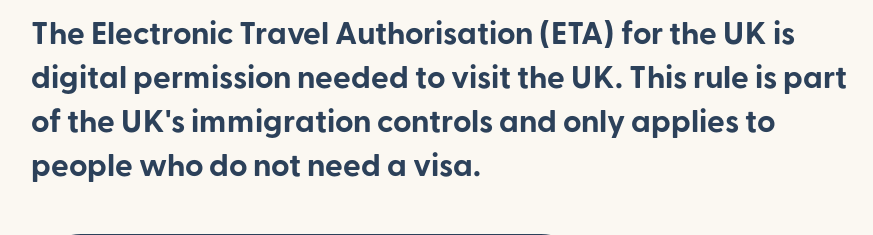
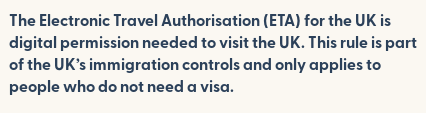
- of the UK's immigration controls and only applies to
+ of the UK’s immigration controls and only applies to
